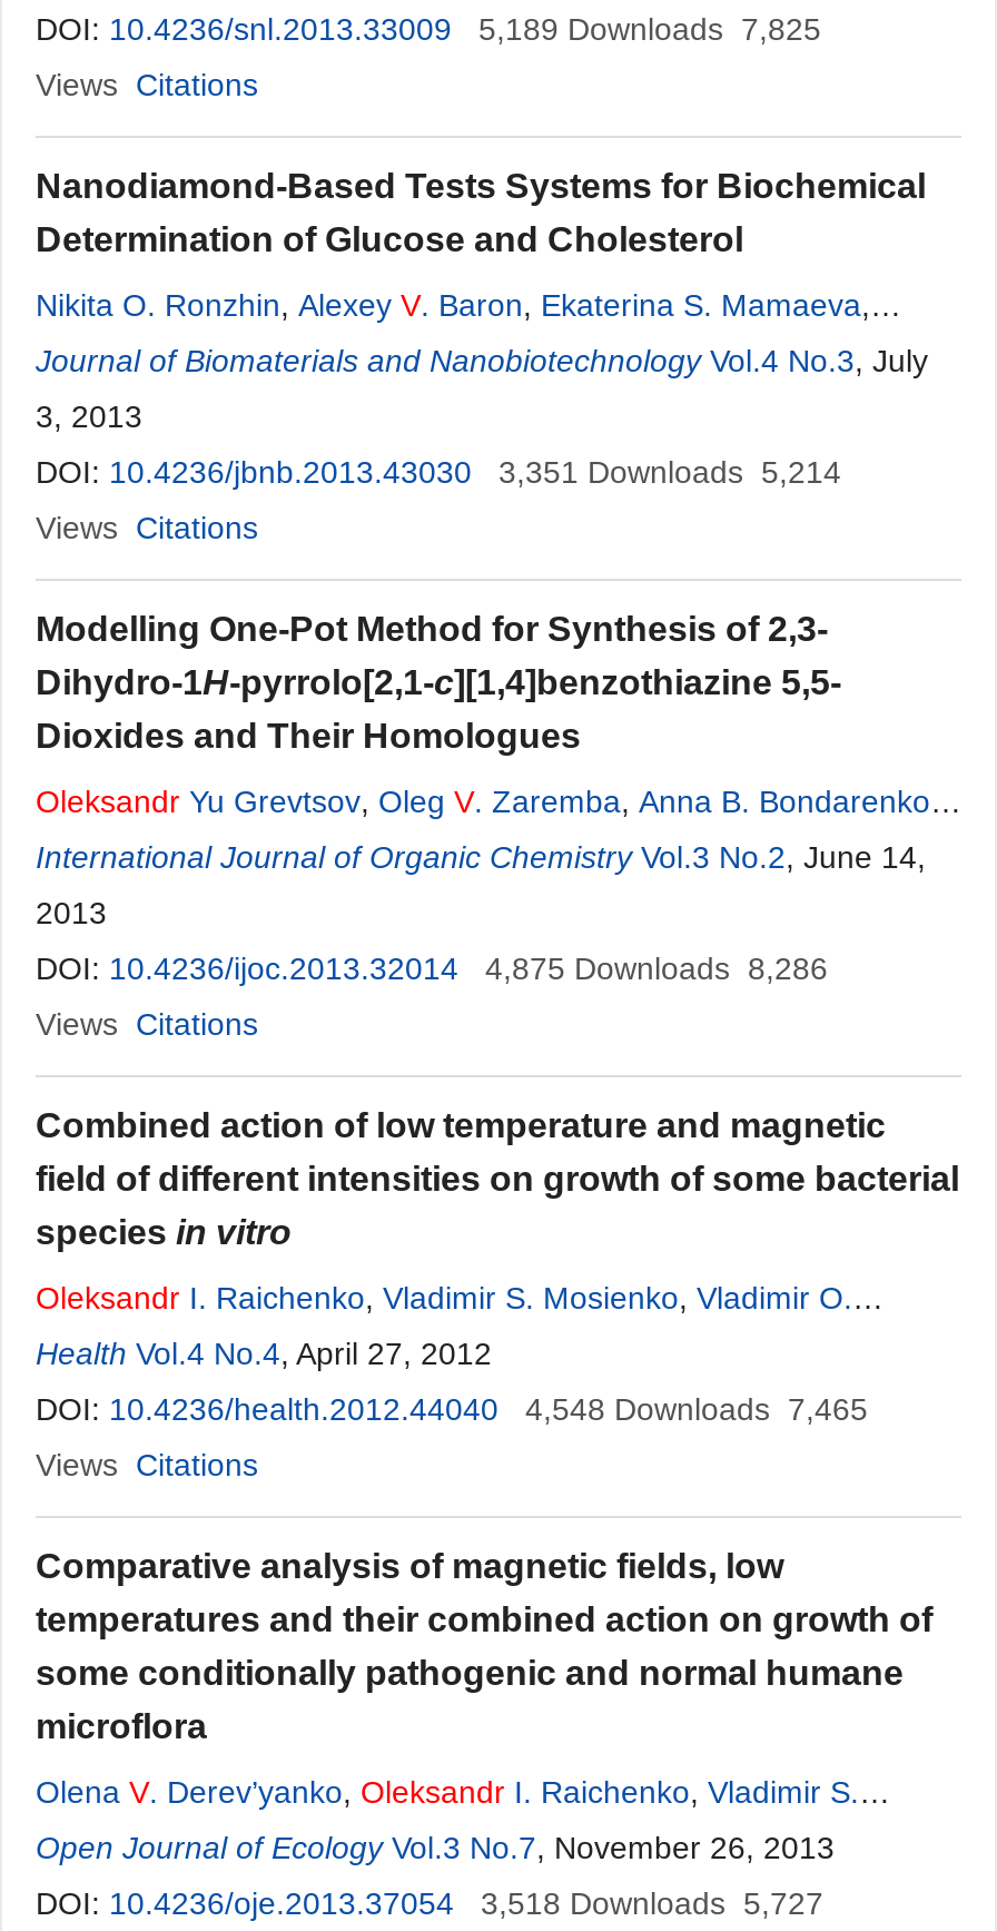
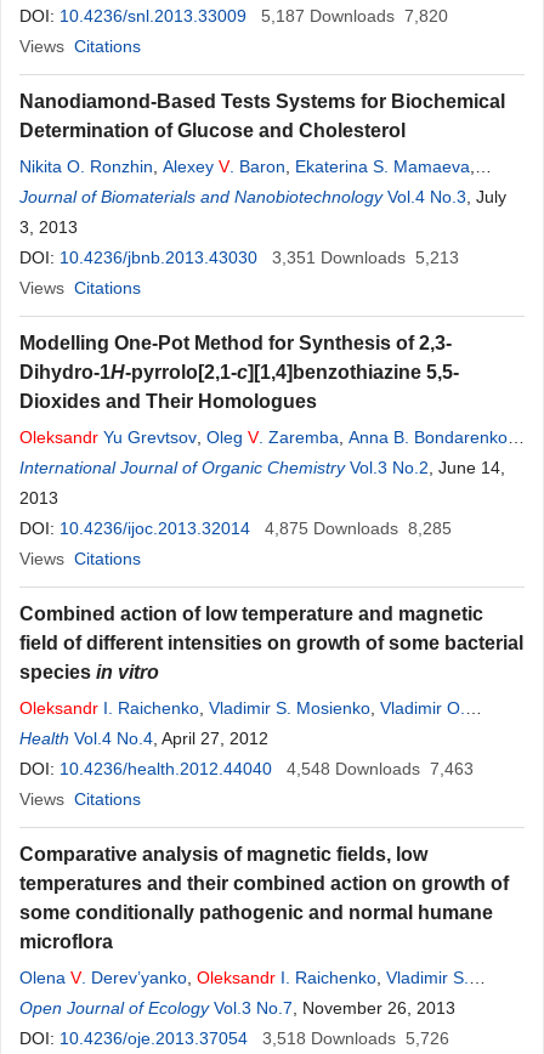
- DOI: 10.4236/snl.2013.33009 5,189 Downloads 7,825
+ DOI: 10.4236/snl.2013.33009 5,187 Downloads 7,820

- DOI: 10.4236/jbnb.2013.43030 3,351 Downloads 5,214
+ DOI: 10.4236/jbnb.2013.43030 3,351 Downloads 5,213

- DOI: 10.4236/ijoc.2013.32014 4,875 Downloads 8,286
+ DOI: 10.4236/ijoc.2013.32014 4,875 Downloads 8,285

- 4,548 Downloads 7,465
+ 4,548 Downloads 7,463

- 3,518 Downloads 5,727
+ 3,518 Downloads 5,726
